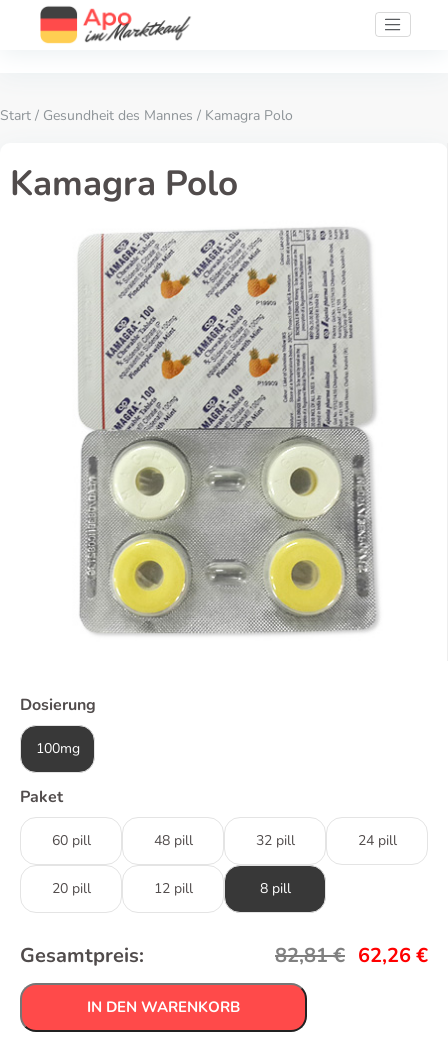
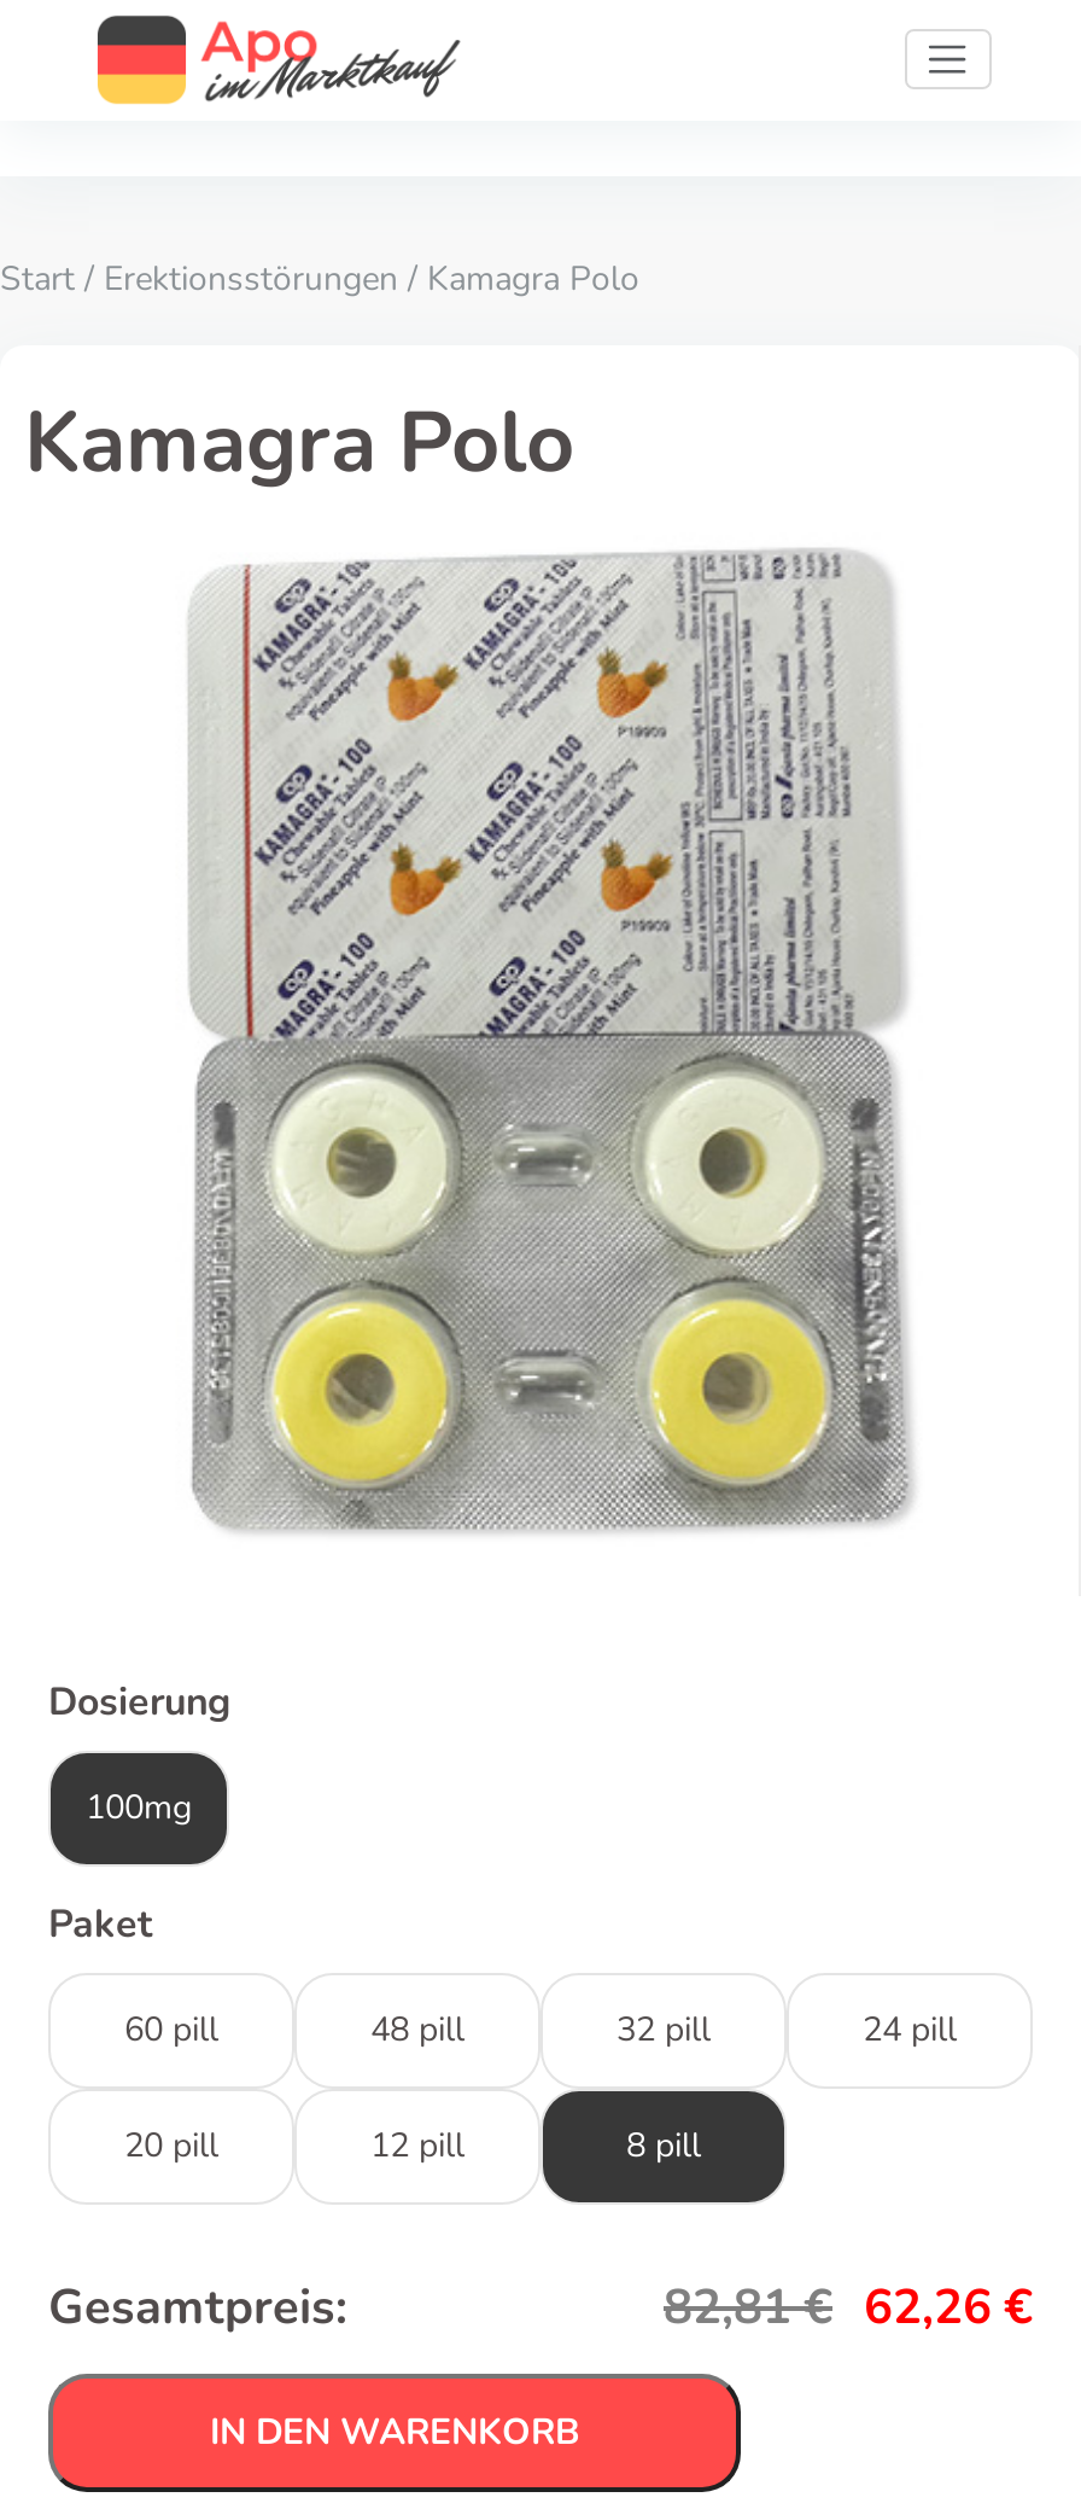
- Start / Gesundheit des Mannes / Kamagra Polo
+ Start / Erektionsstörungen / Kamagra Polo
